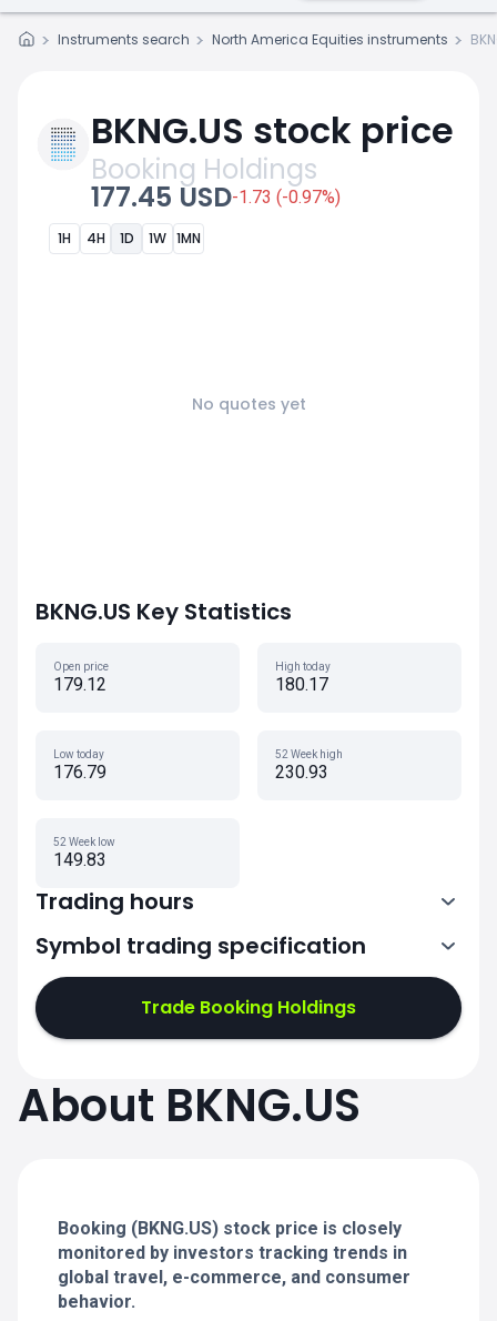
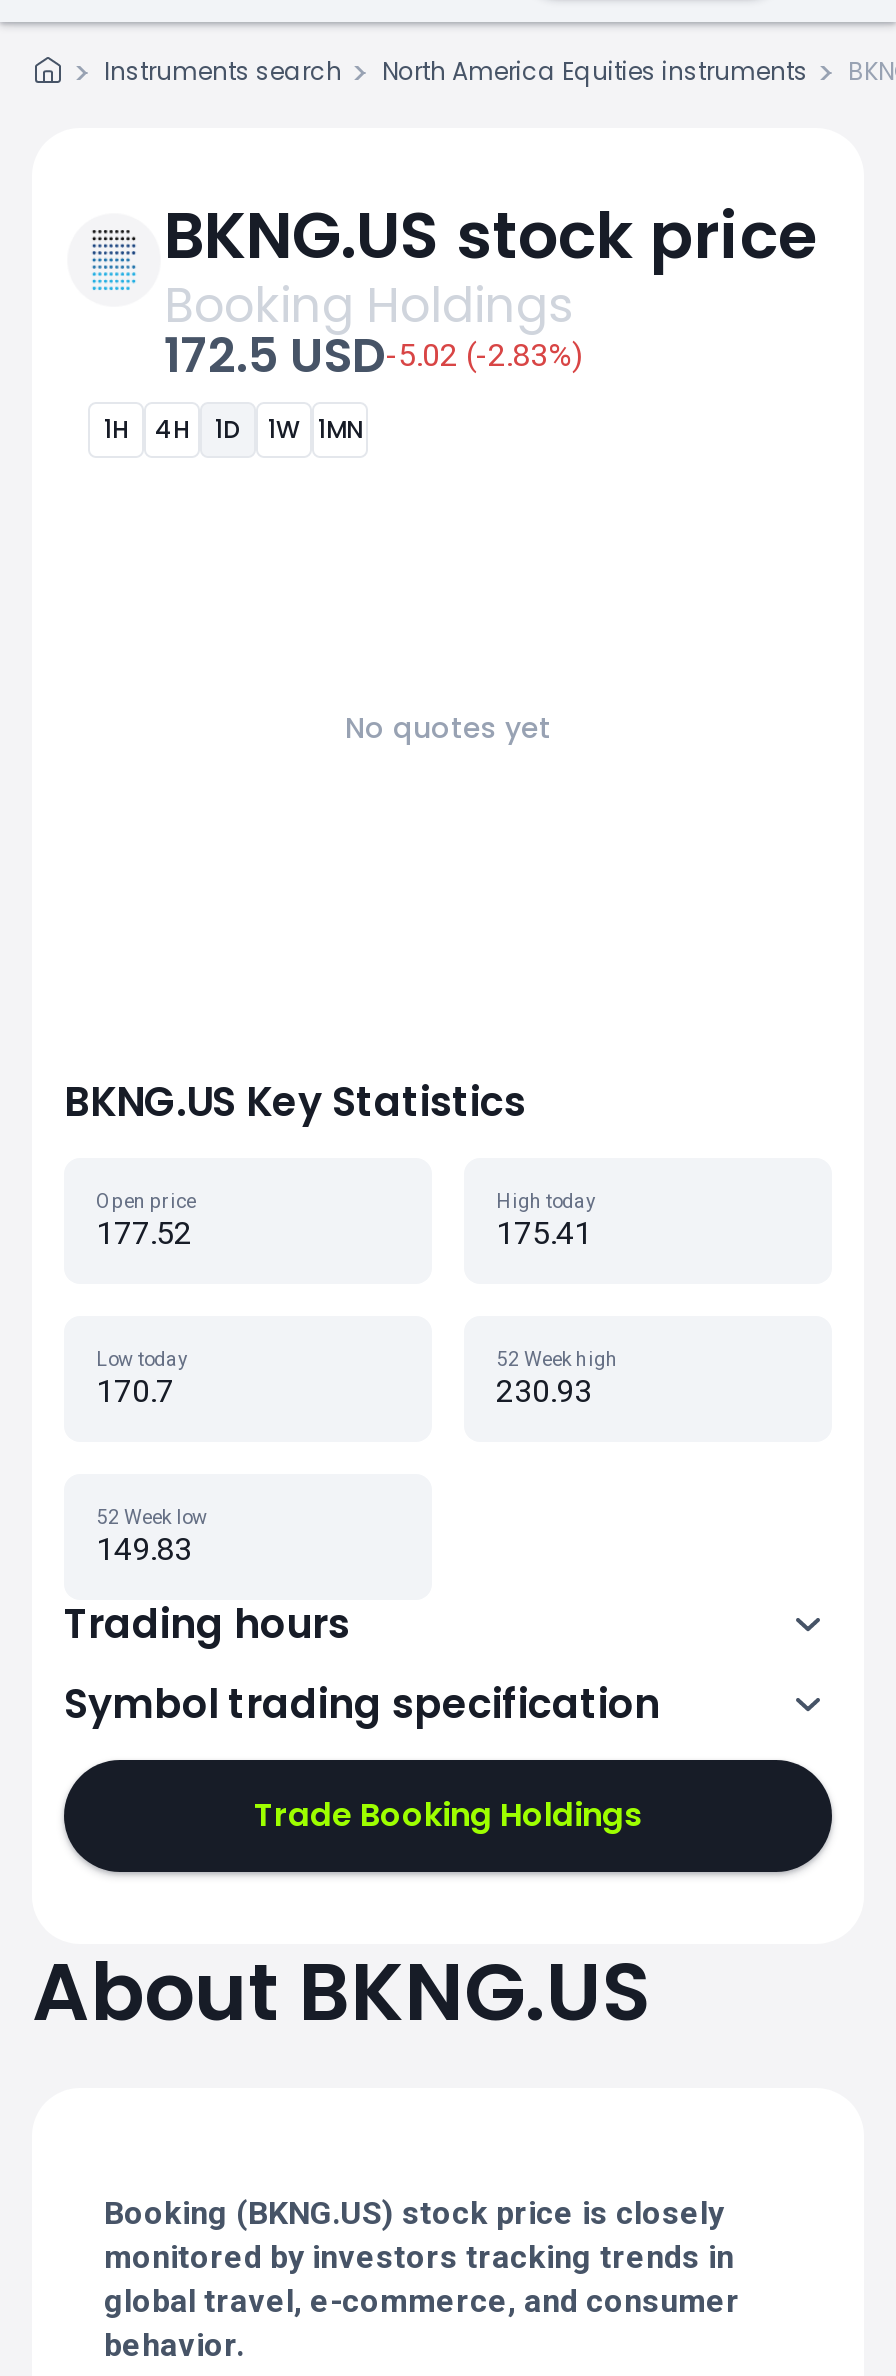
- 177.45 USD-1.73 (-0.97%)
+ 172.5 USD-5.02 (-2.83%)

- 179.12
+ 177.52

- 180.17
+ 175.41

- 176.79
+ 170.7
